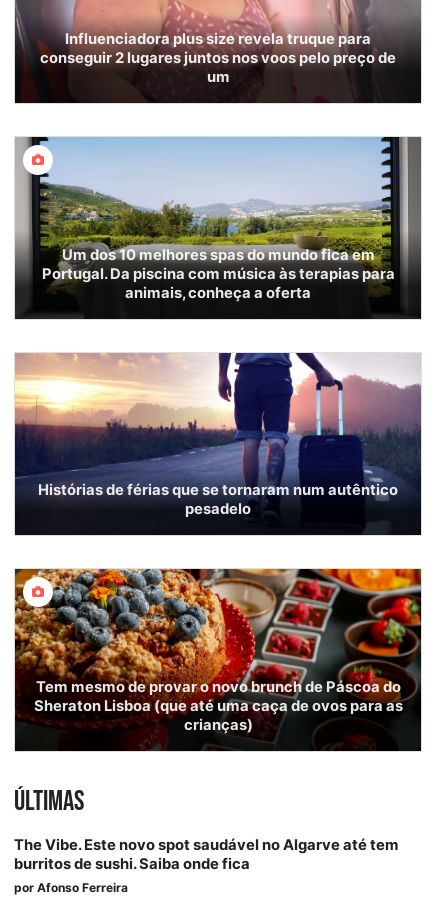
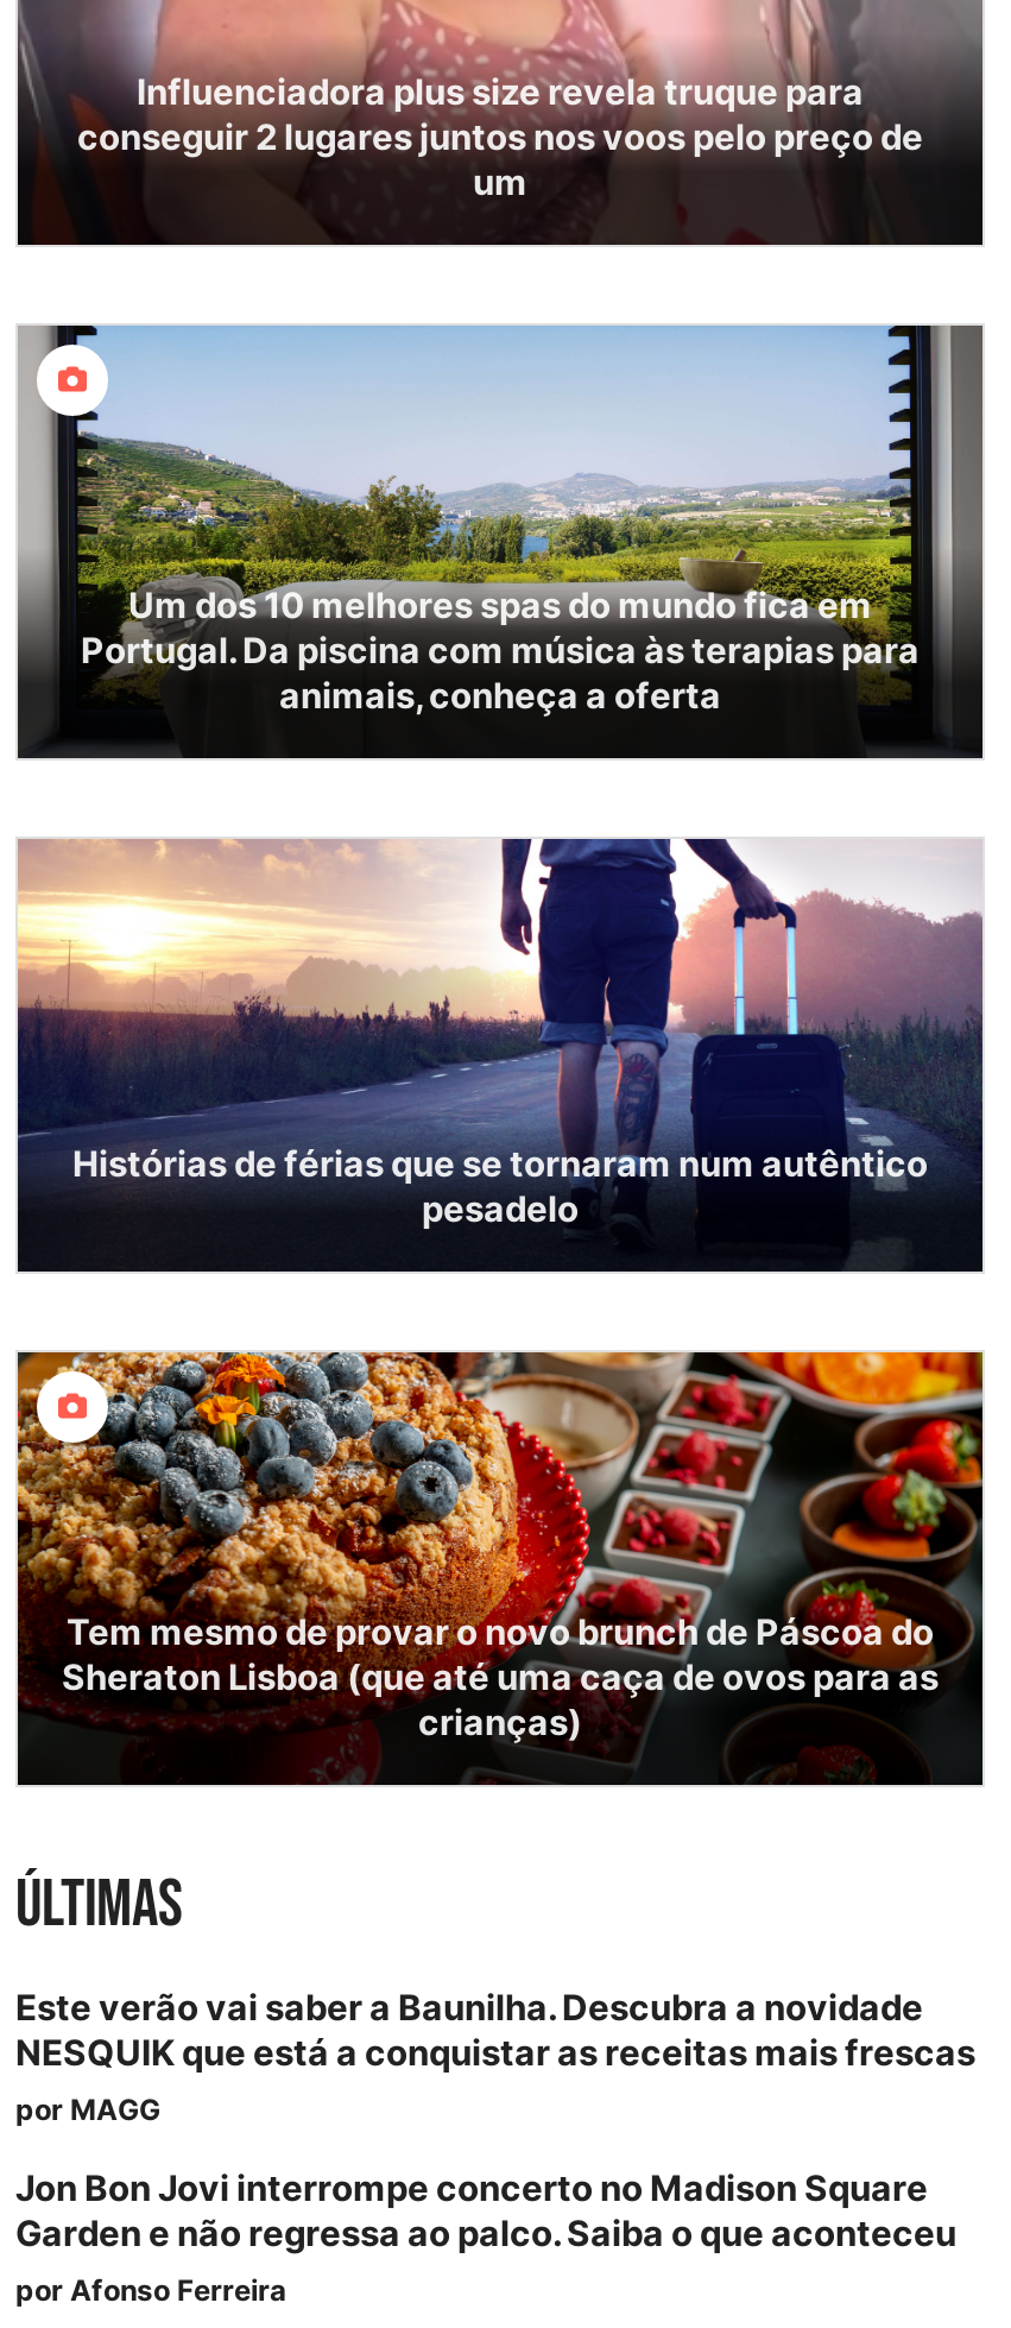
- The Vibe. Este novo spot saudável no Algarve até tem
- burritos de sushi. Saiba onde fica
+ Este verão vai saber a Baunilha. Descubra a novidade
+ NESQUIK que está a conquistar as receitas mais frescas
+ por MAGG
+ Jon Bon Jovi interrompe concerto no Madison Square
+ Garden e não regressa ao palco. Saiba o que aconteceu
